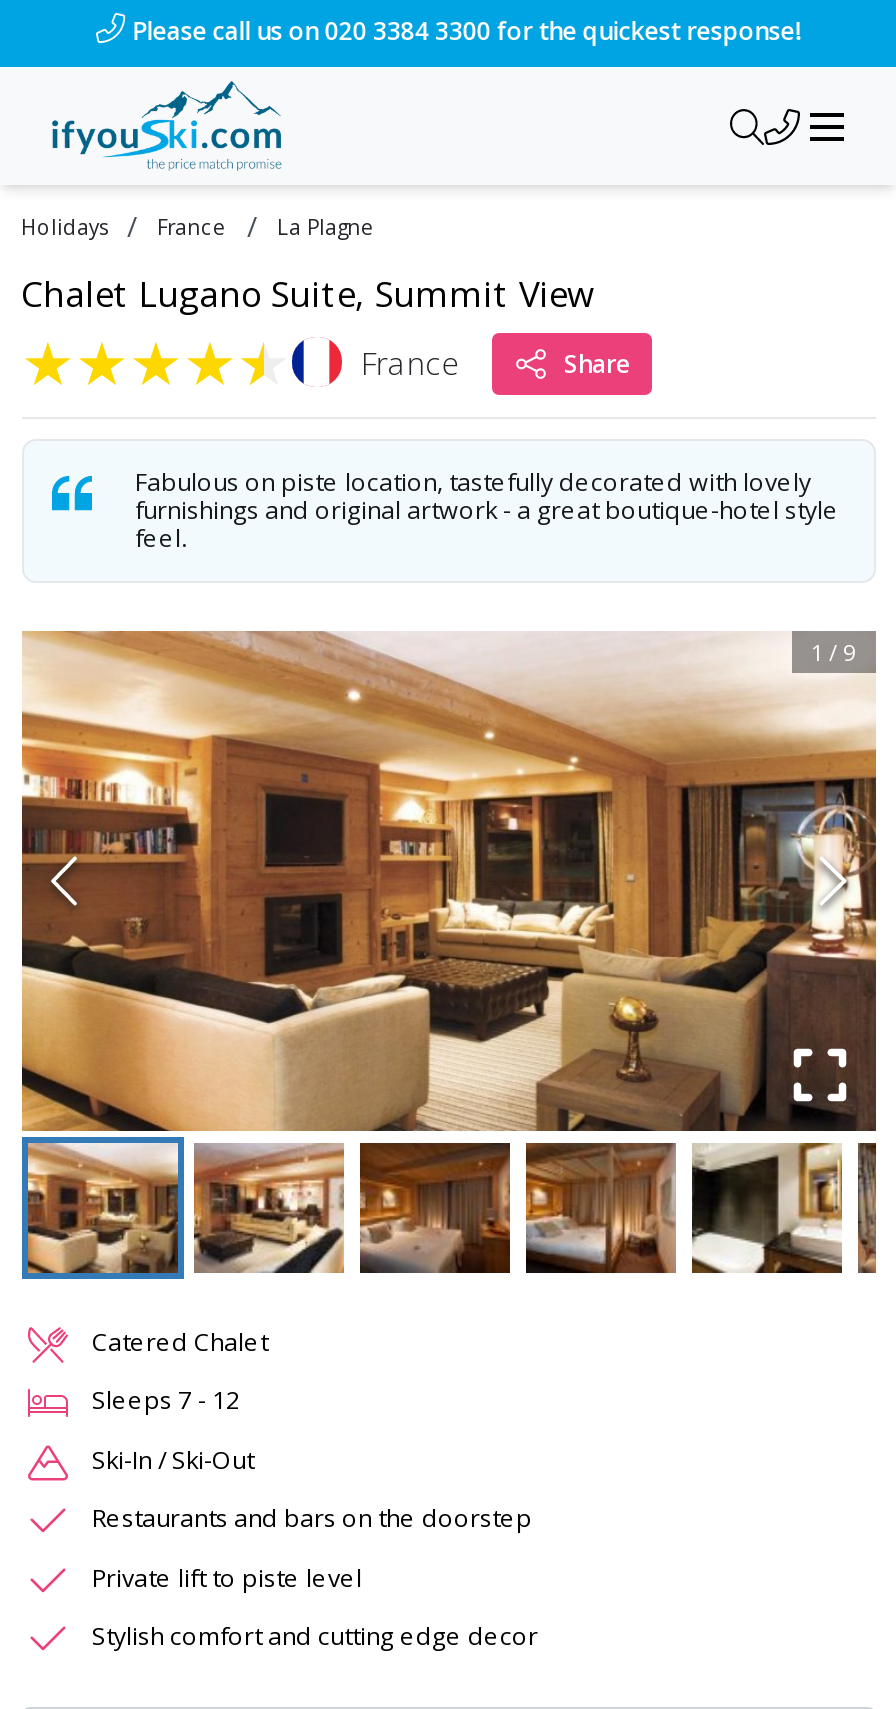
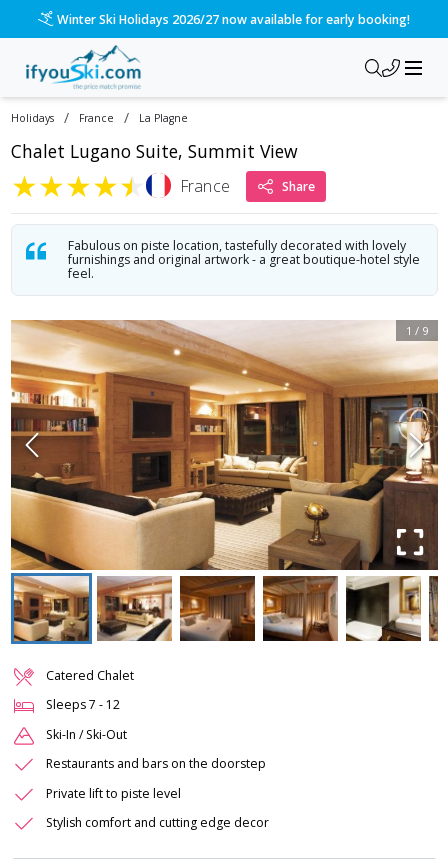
- Please call us on 020 3384 3300 for the quickest response!
+ Winter Ski Holidays 2026/27 now available for early booking!
